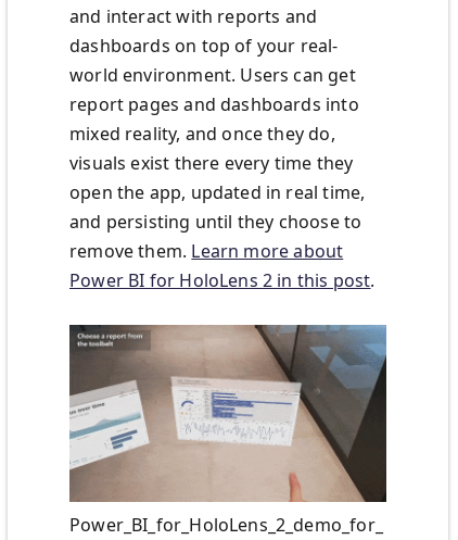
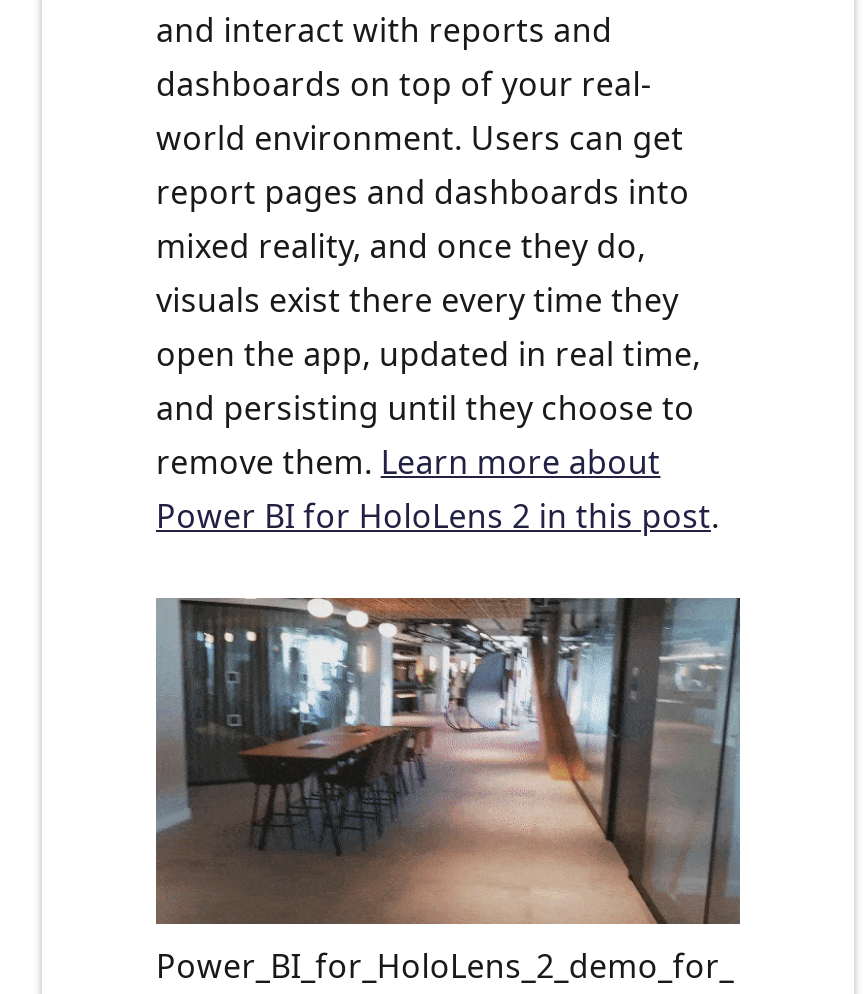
- [image]
+ [image]
